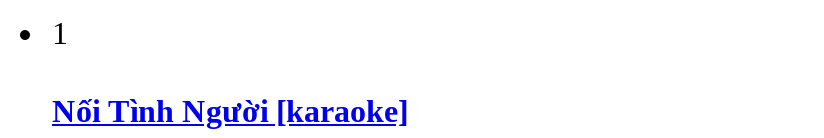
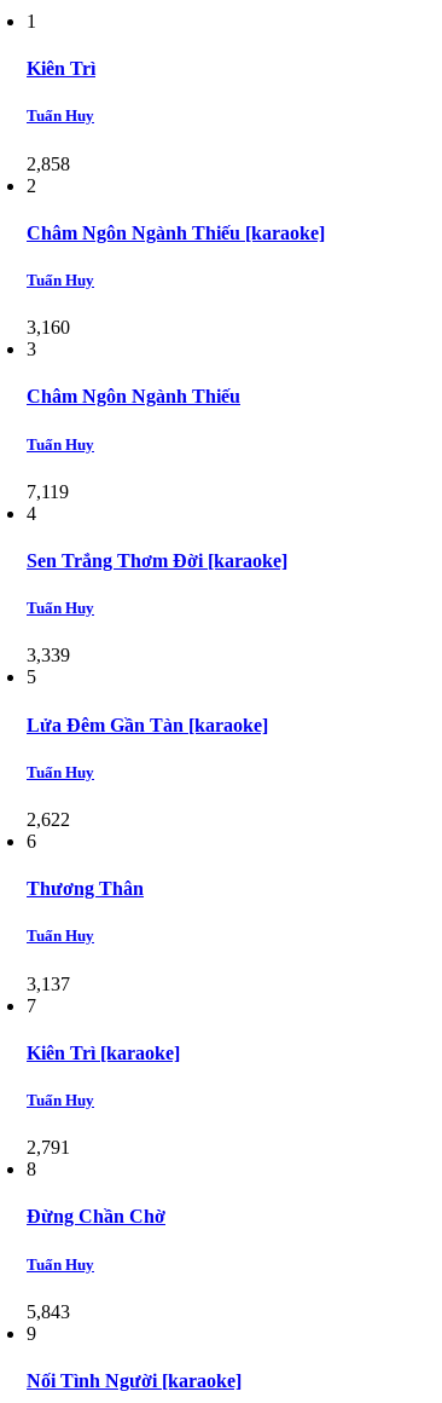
+ Kiên Trì
+ Tuấn Huy
+ 2,858
+ 2
+ Châm Ngôn Ngành Thiếu [karaoke]
+ Tuấn Huy
+ 3,160
+ 3
+ Châm Ngôn Ngành Thiếu
+ Tuấn Huy
+ 7,119
+ 4
+ Sen Trắng Thơm Đời [karaoke]
+ Tuấn Huy
+ 3,339
+ 5
+ Lửa Đêm Gần Tàn [karaoke]
+ Tuấn Huy
+ 2,622
+ 6
+ Thương Thân
+ Tuấn Huy
+ 3,137
+ 7
+ Kiên Trì [karaoke]
+ Tuấn Huy
+ 2,791
+ 8
+ Ðừng Chần Chờ
+ Tuấn Huy
+ 5,843
+ 9
